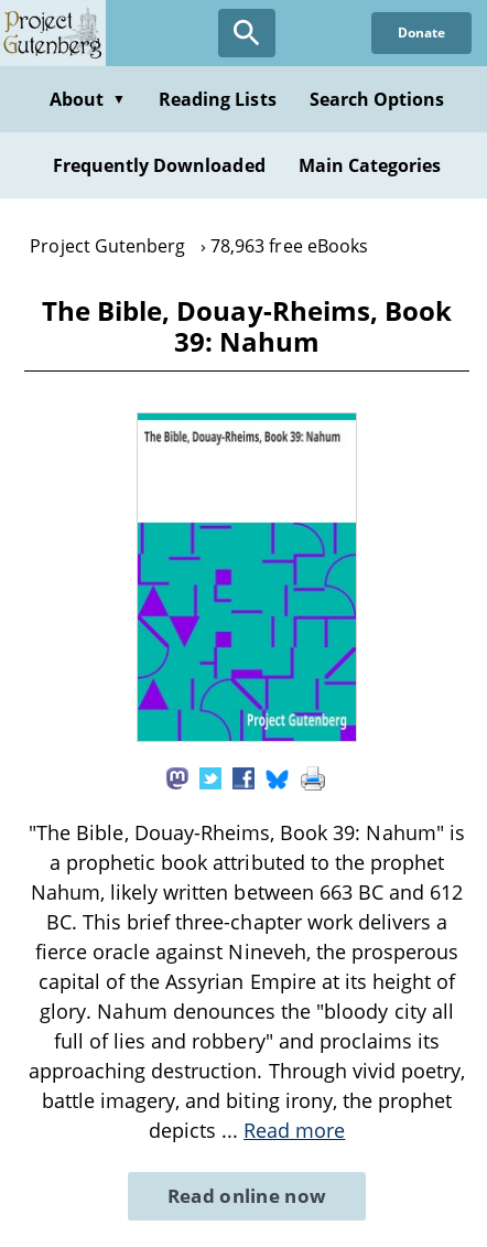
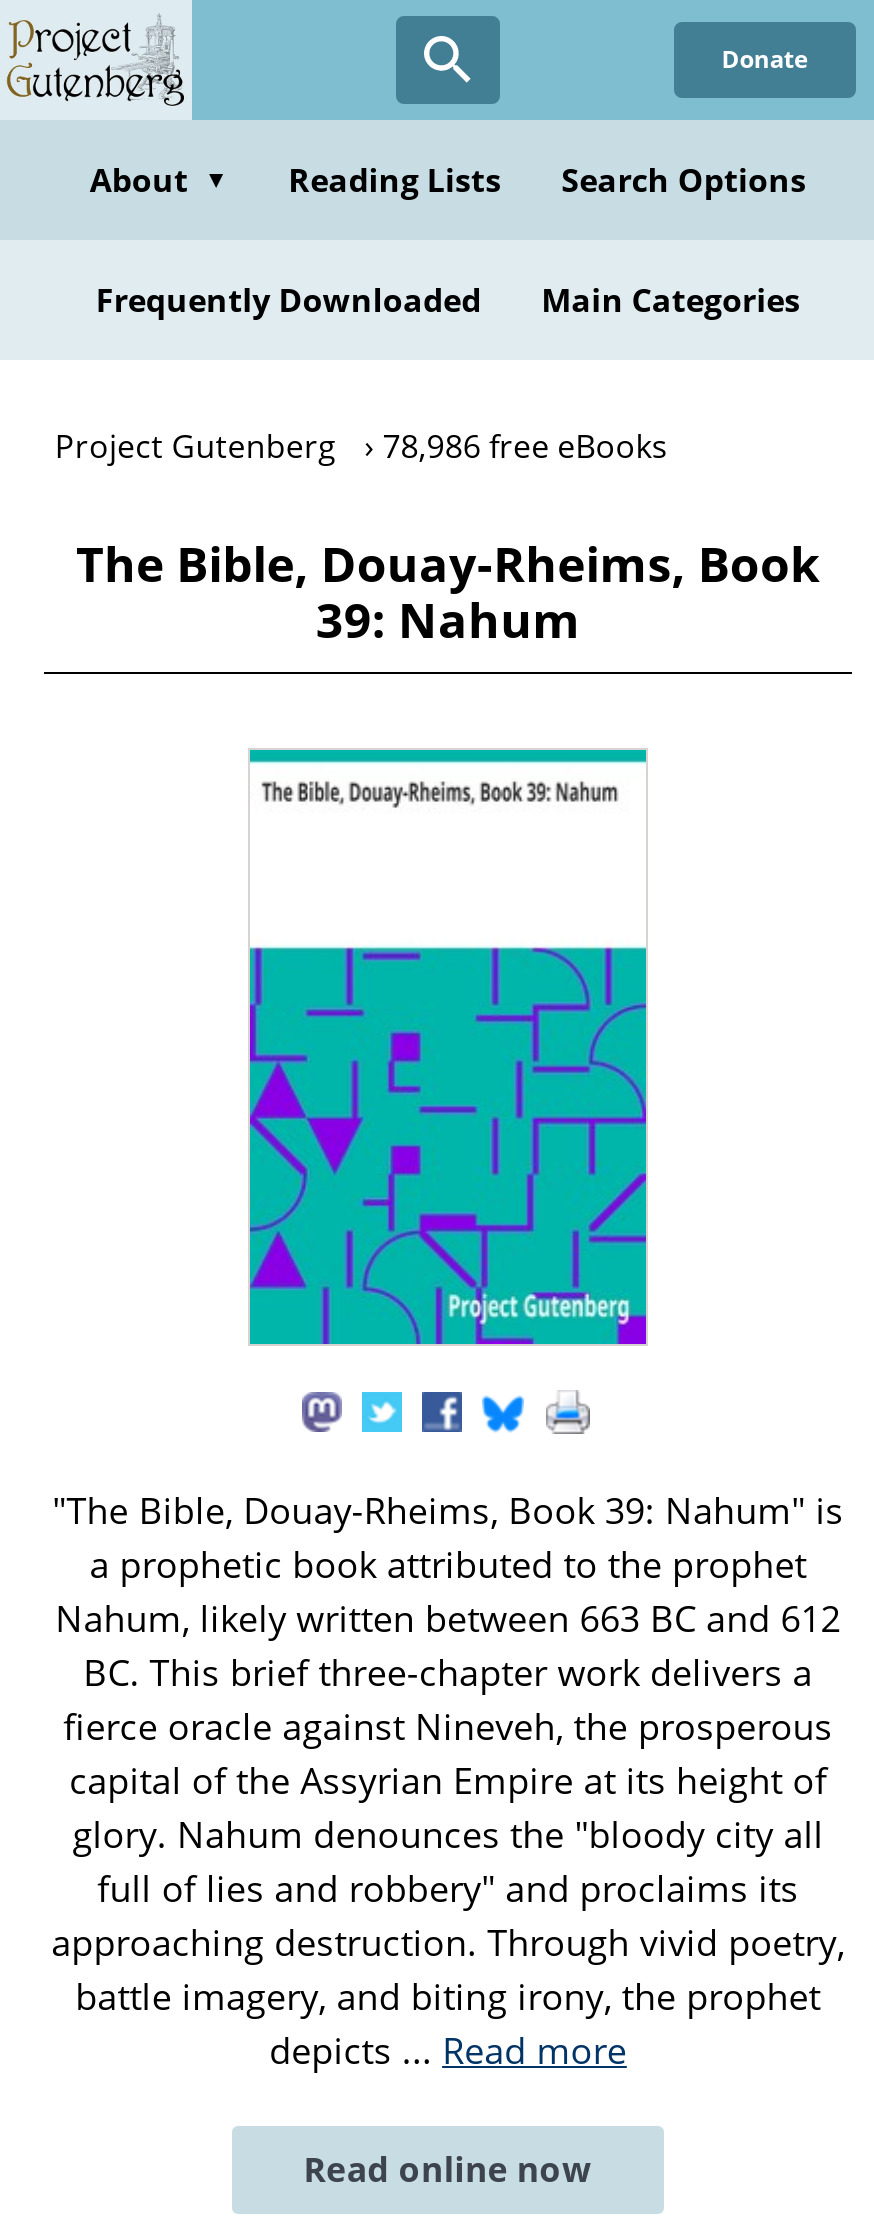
- Project Gutenberg 78,963 free eBooks
+ Project Gutenberg 78,986 free eBooks
